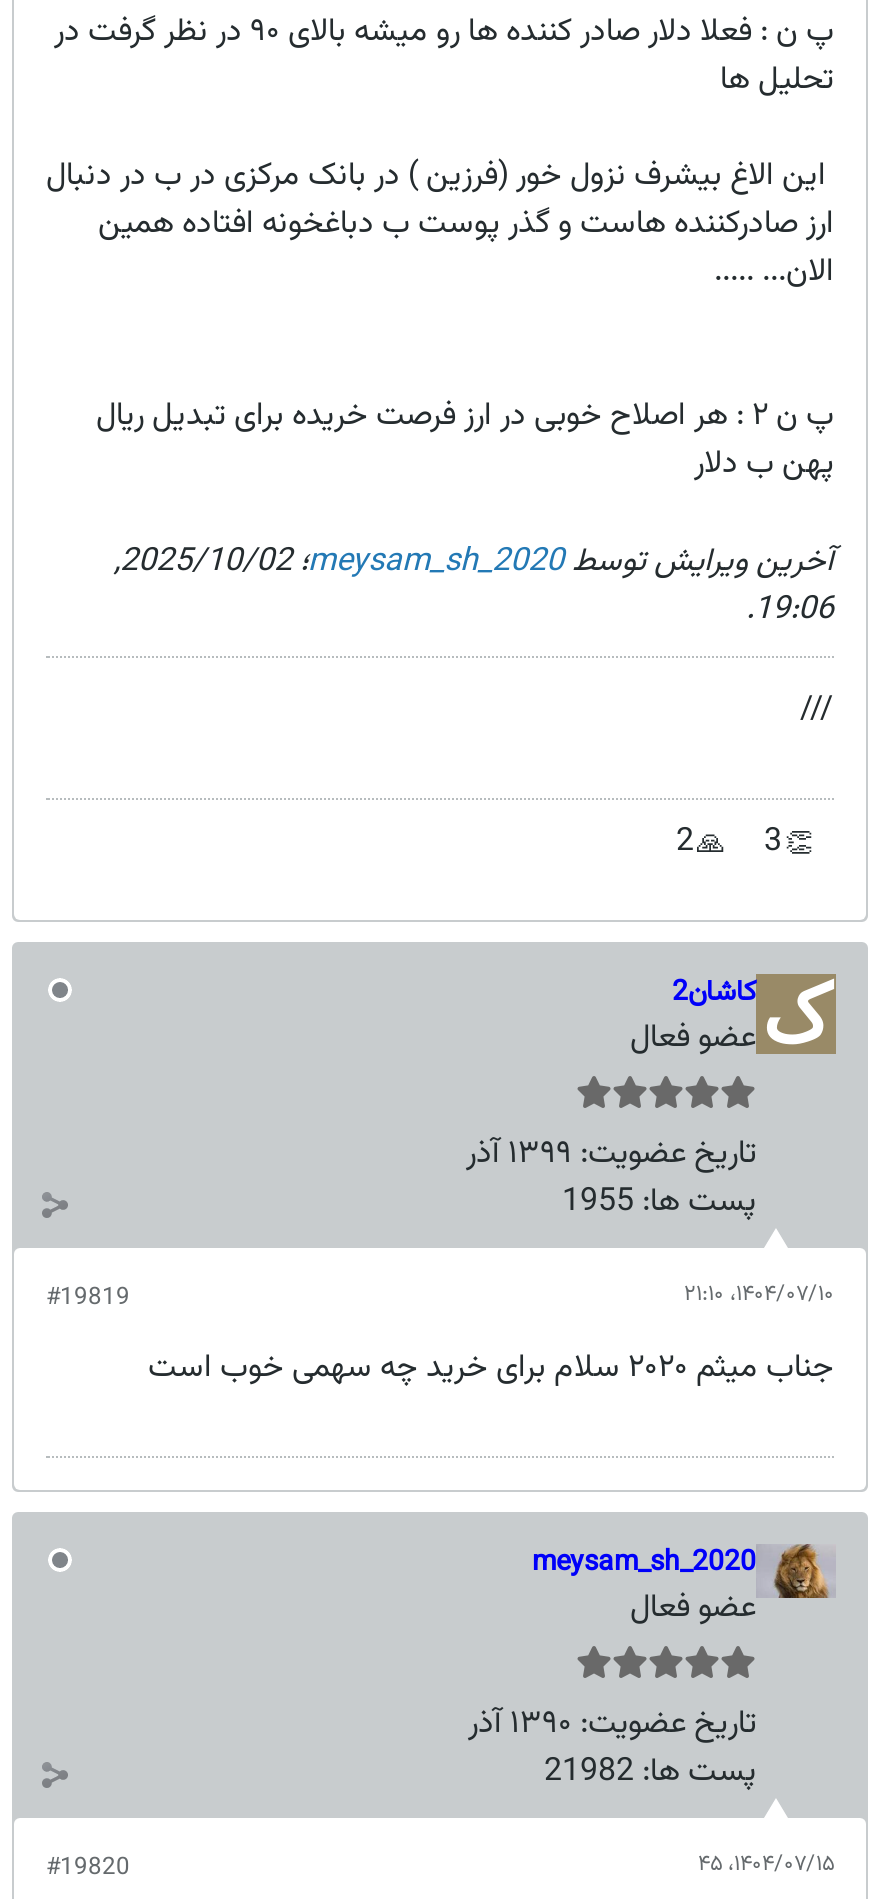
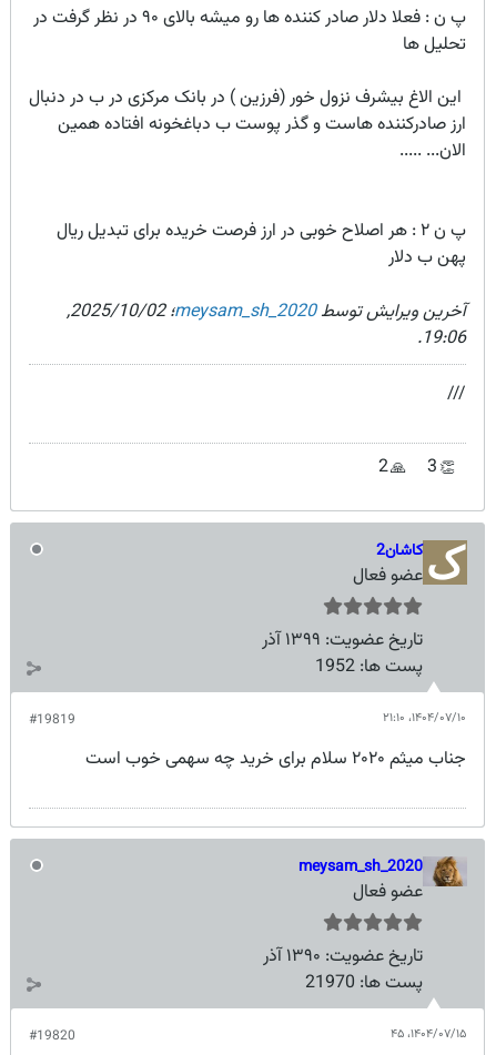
- پست ها: 1955
+ پست ها: 1952

- پست ها: 21982
+ پست ها: 21970
